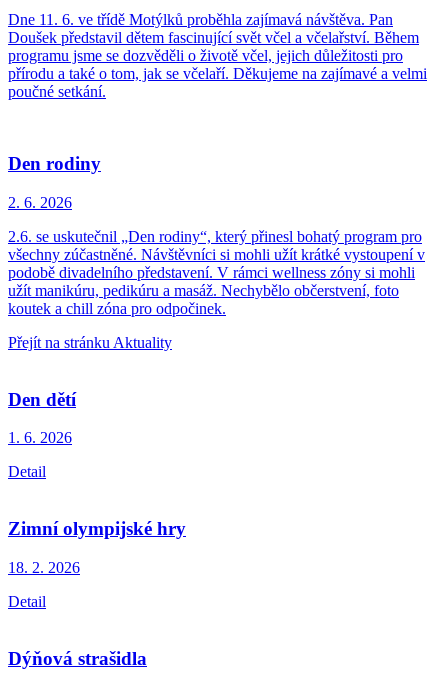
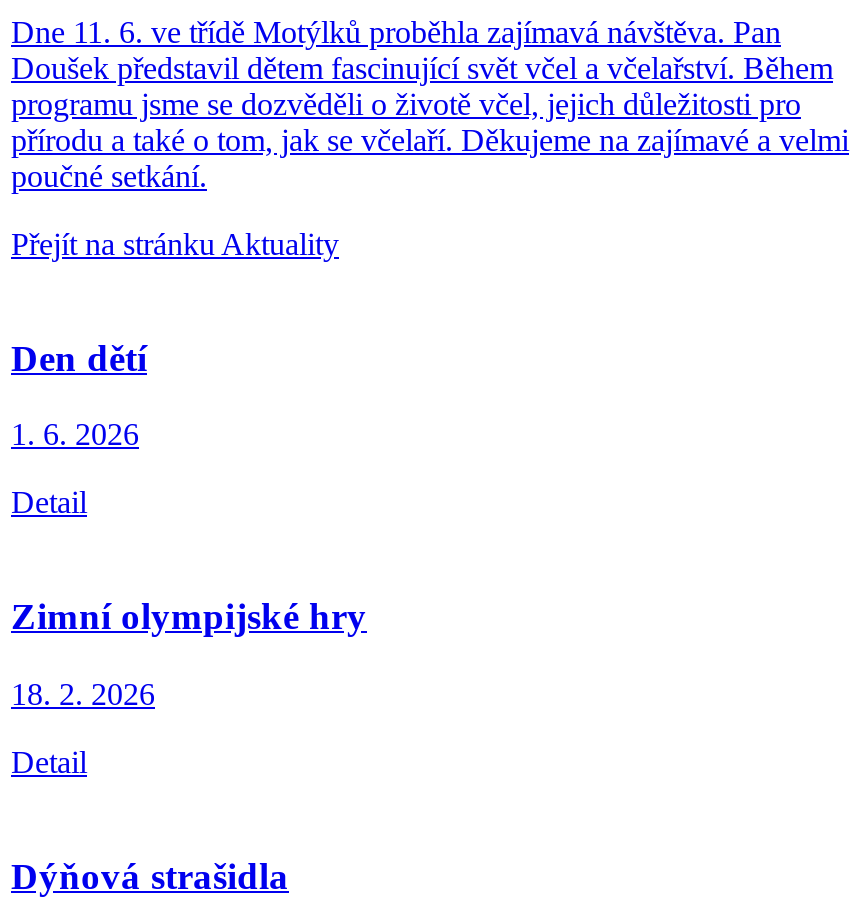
- Den rodiny
- 2. 6. 2026
- 2.6. se uskutečnil „Den rodiny“, který přinesl bohatý program pro
- všechny zúčastněné. Návštěvníci si mohli užít krátké vystoupení v
- podobě divadelního představení. V rámci wellness zóny si mohli
- užít manikúru, pedikúru a masáž. Nechybělo občerstvení, foto
- koutek a chill zóna pro odpočinek.
